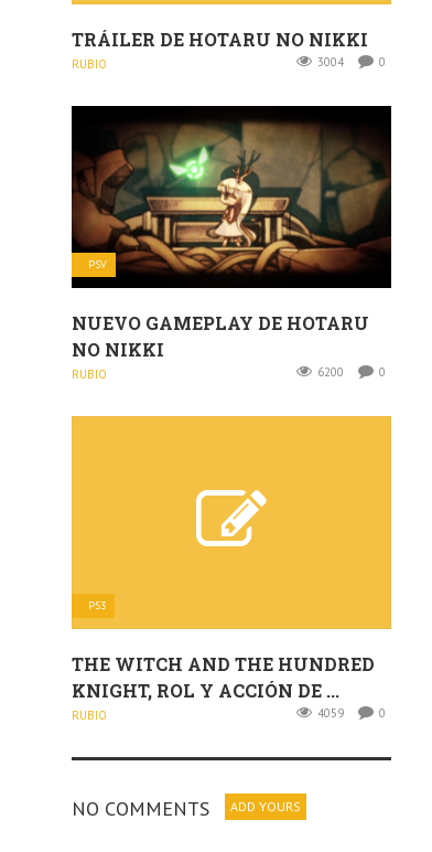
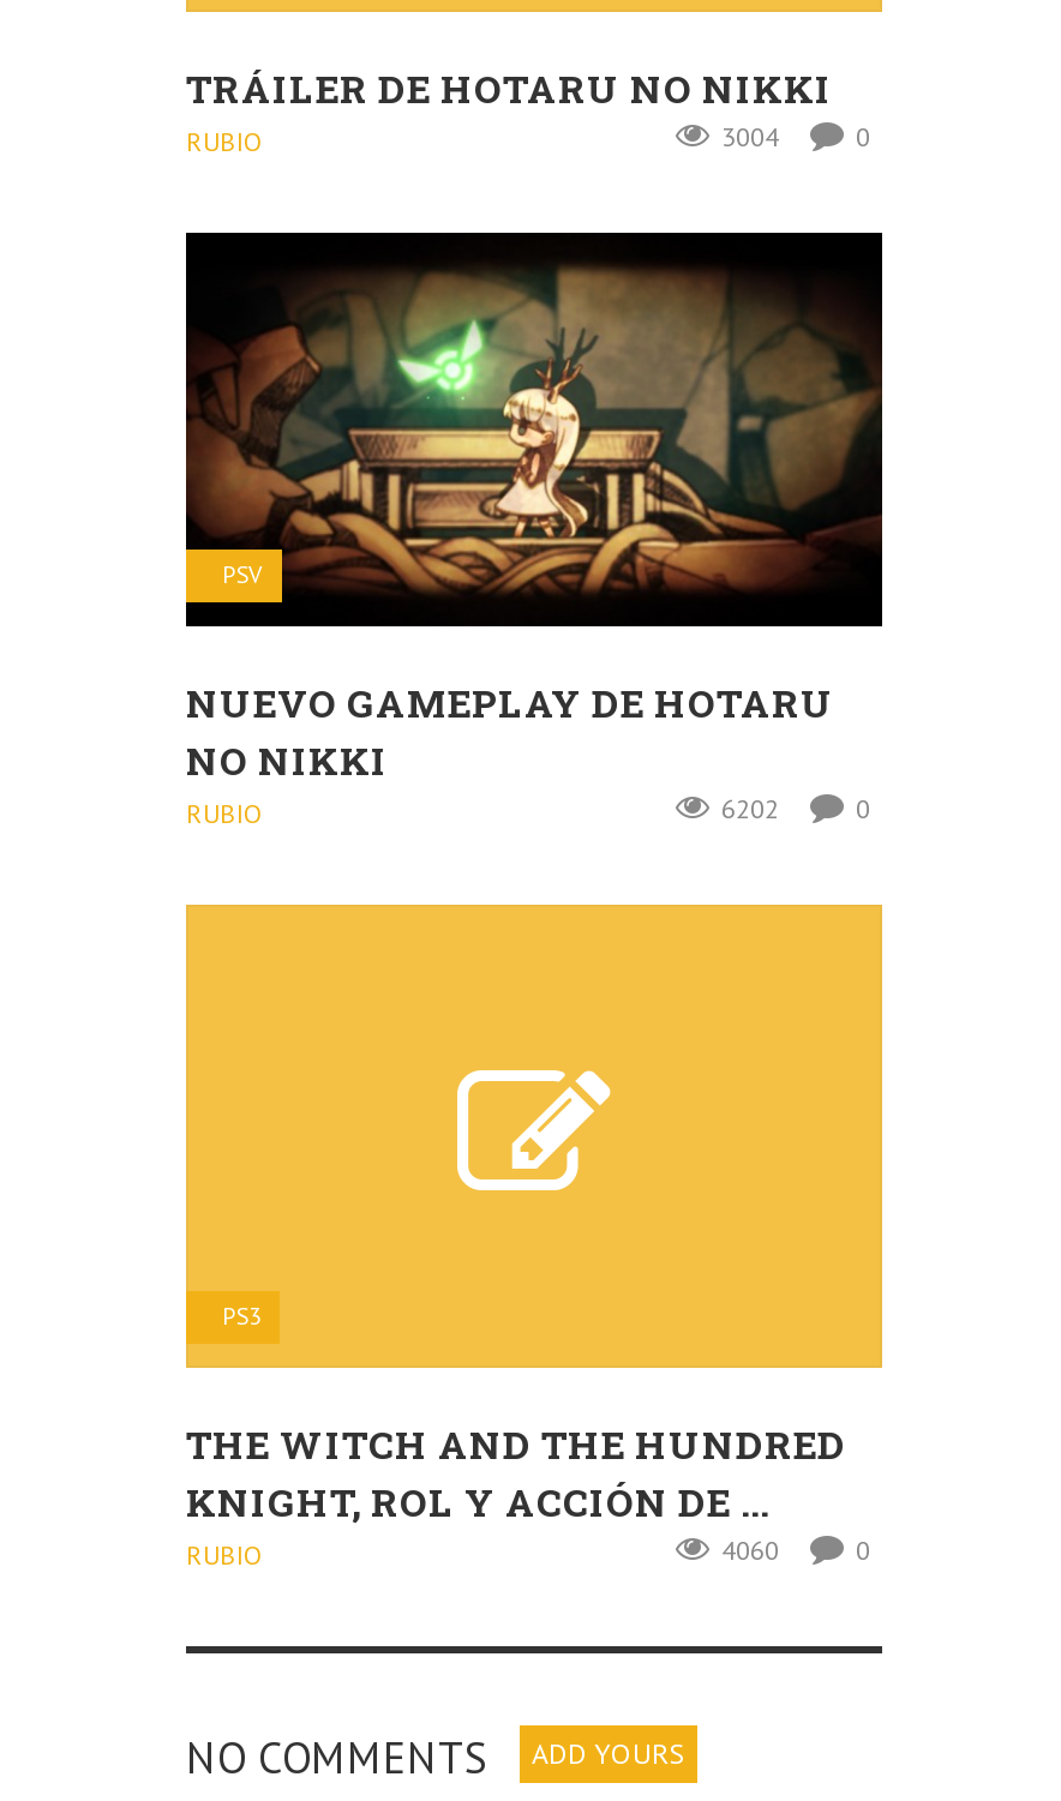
- 6200
+ 6202

- 4059
+ 4060
